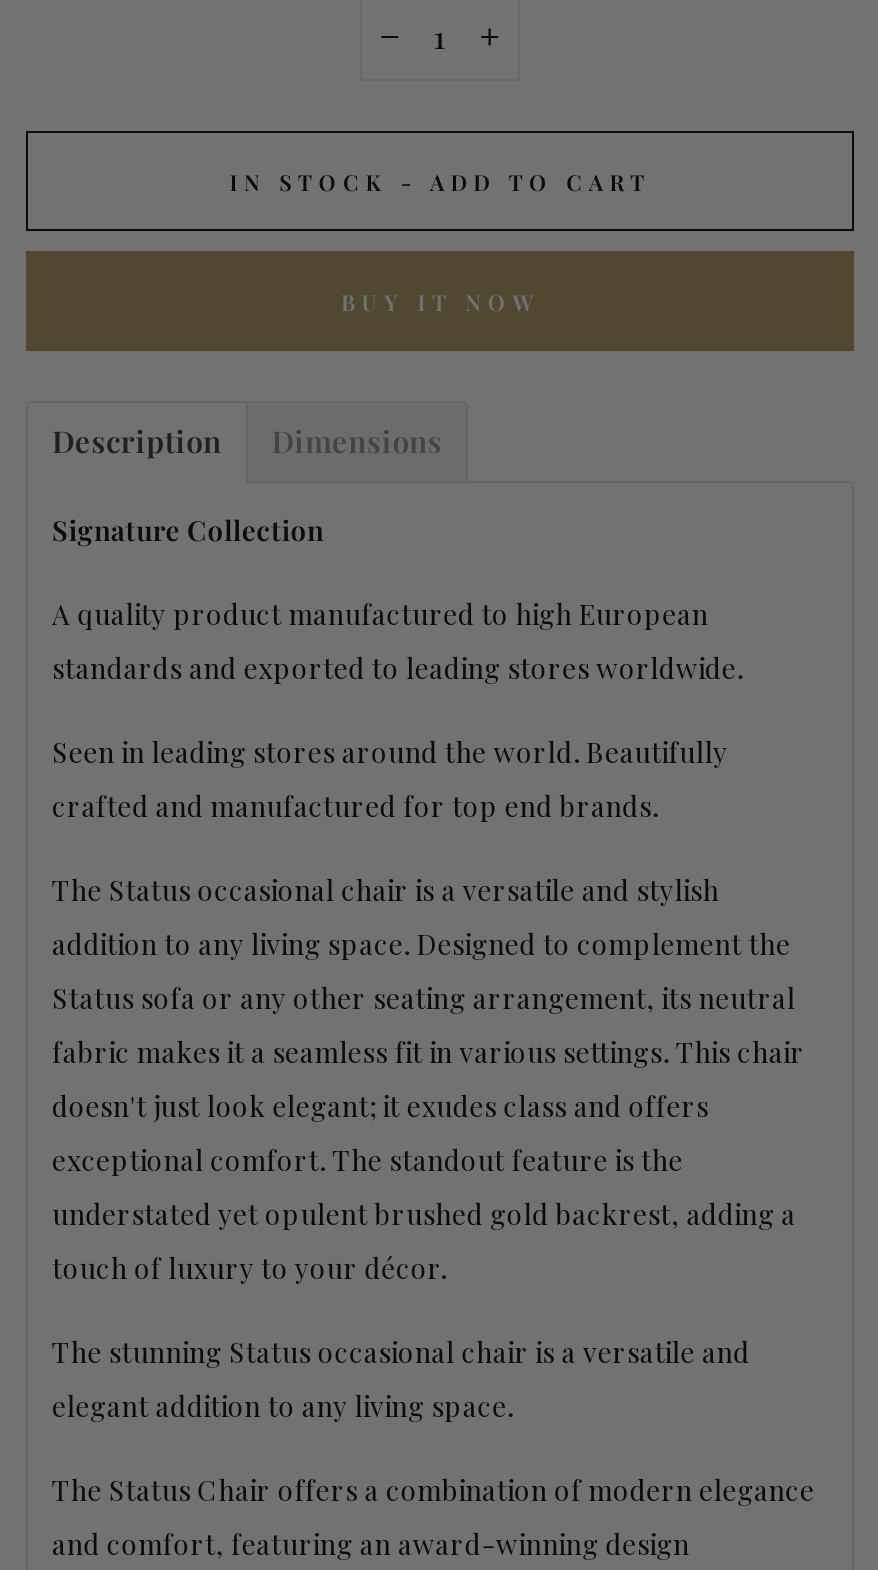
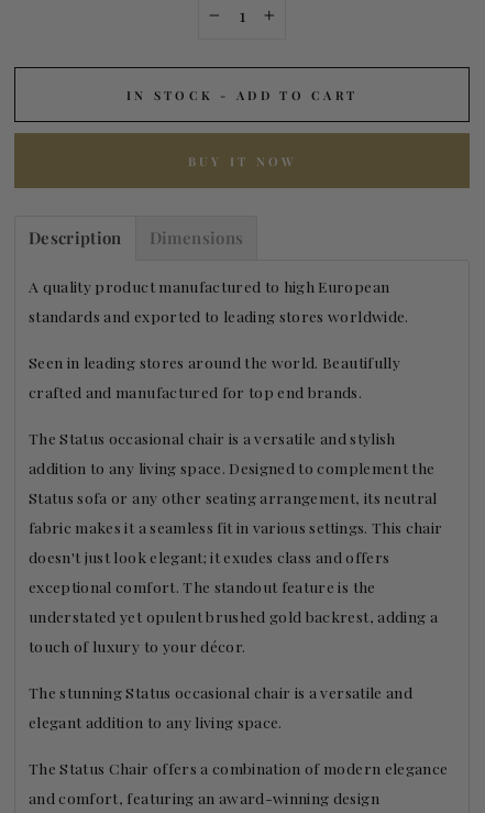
- Signature Collection
